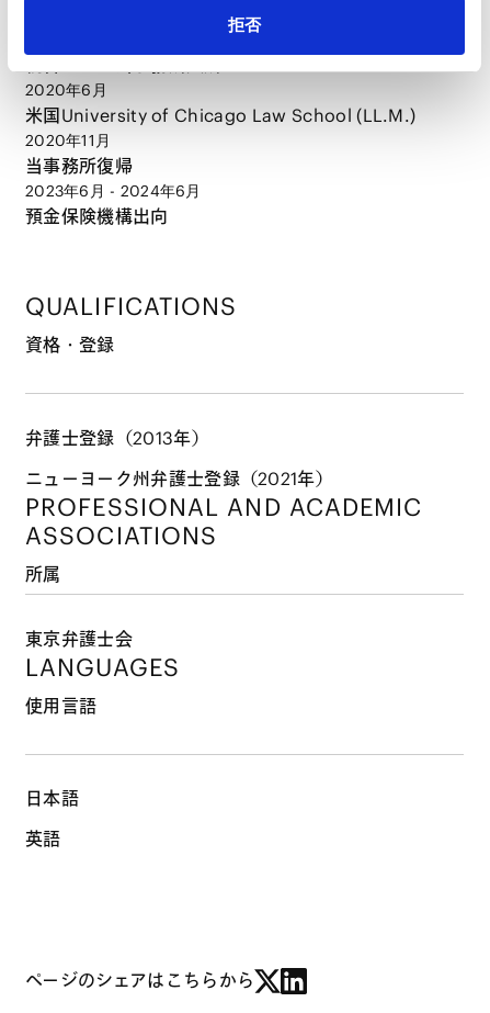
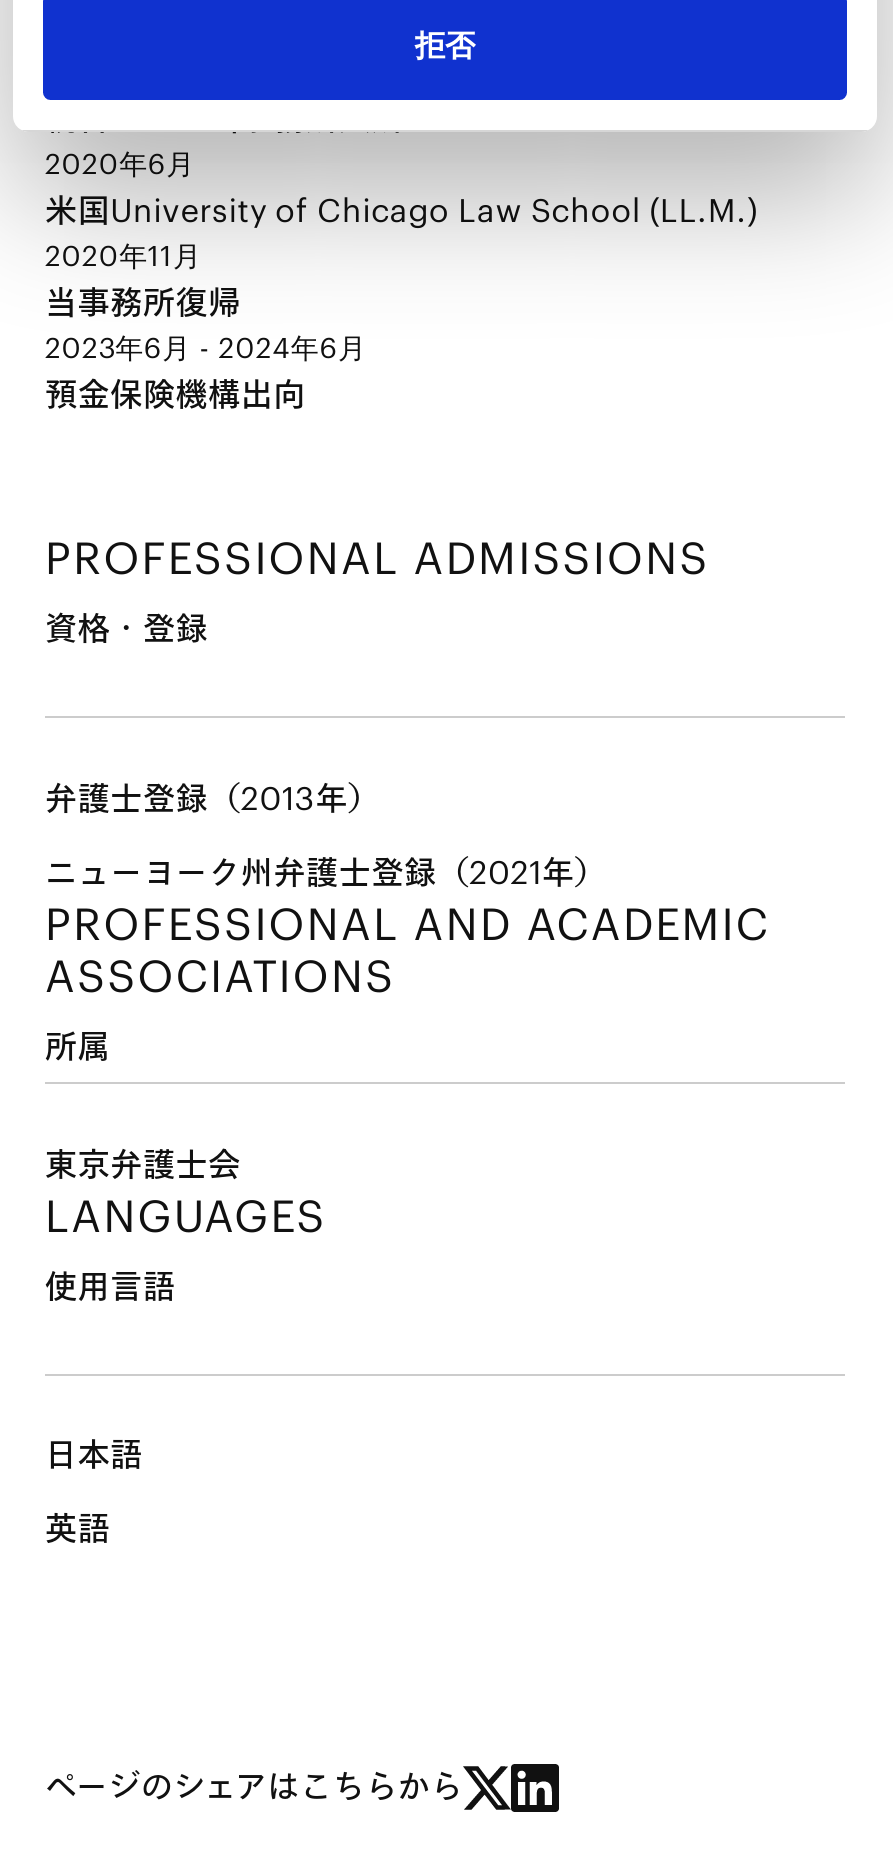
- QUALIFICATIONS
+ PROFESSIONAL ADMISSIONS
